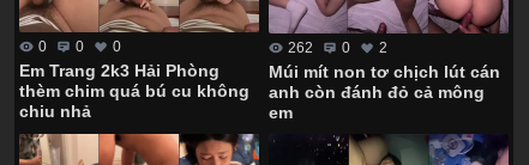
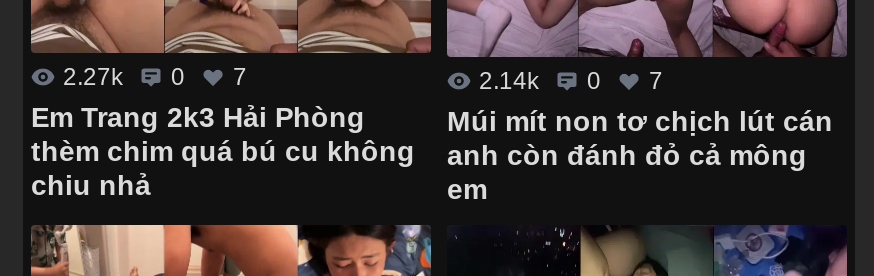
- 0
- 0
+ 7

- 262
+ 2.14k

- 2
+ 7

+ 2.27k
